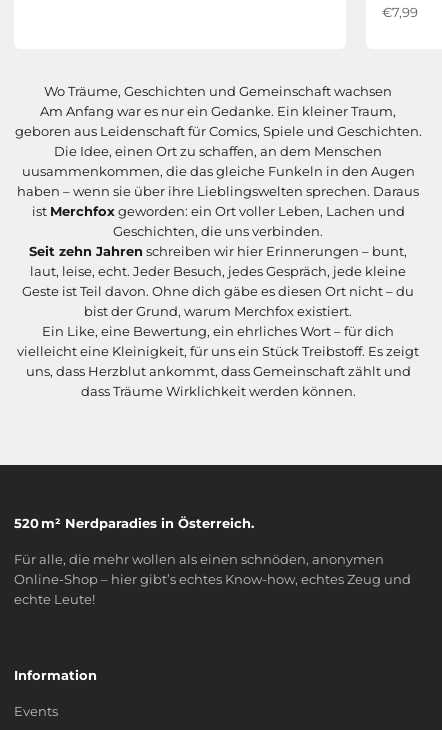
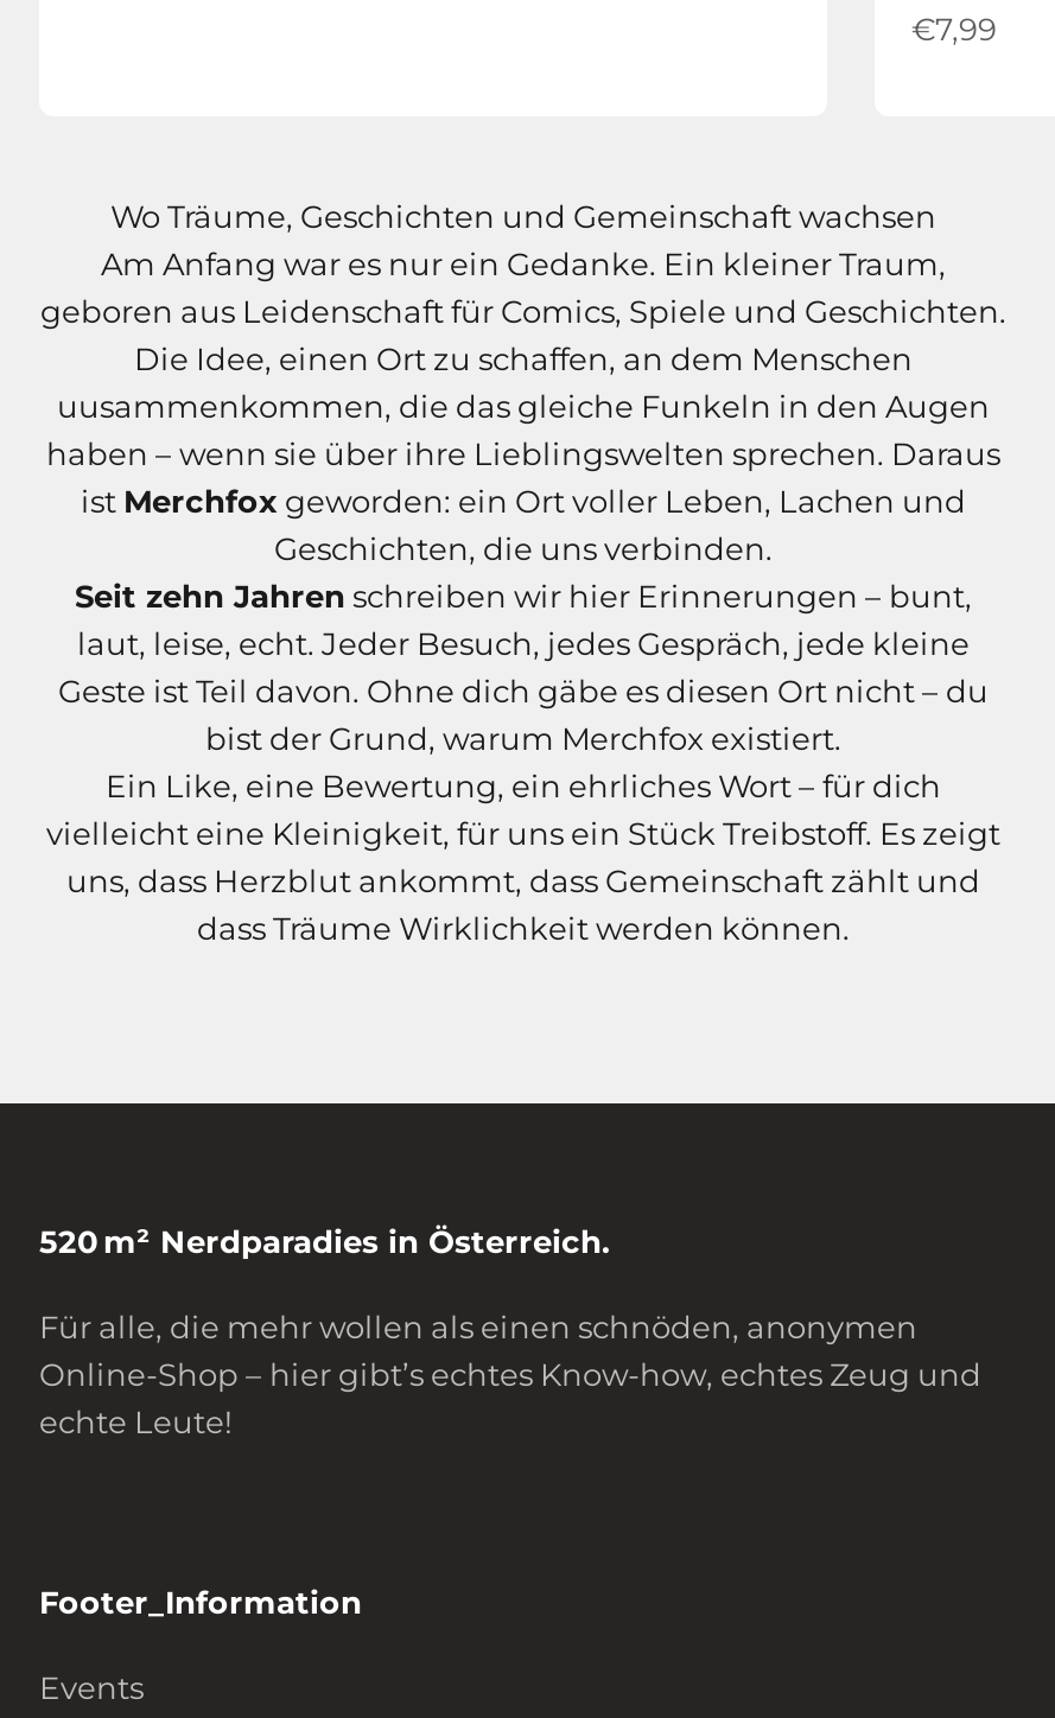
- Information
+ Footer_Information
